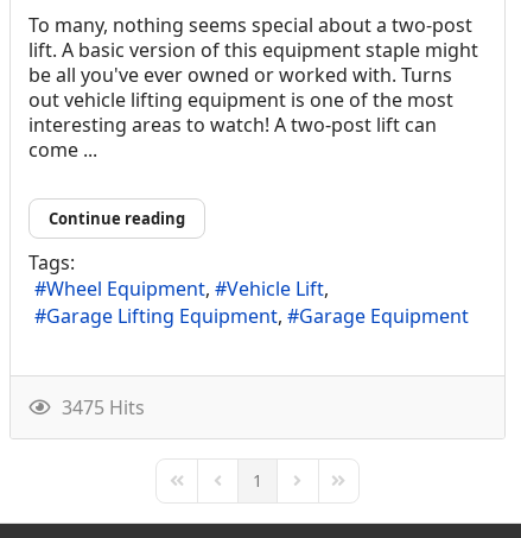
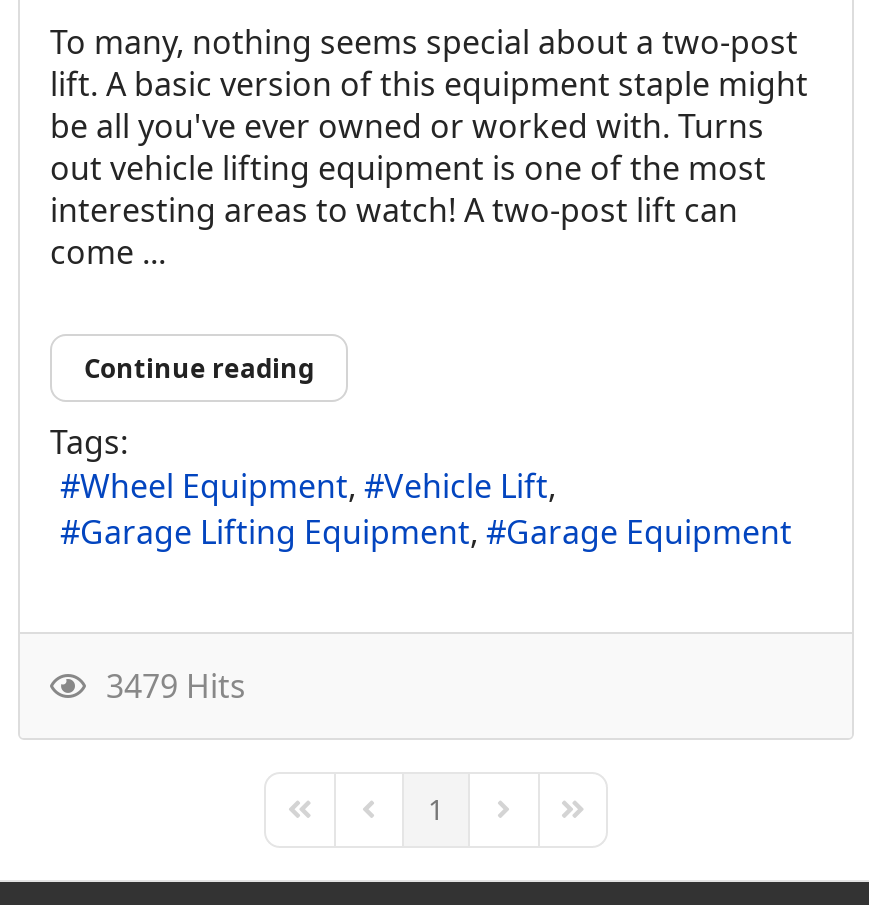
- 3475 Hits
+ 3479 Hits
